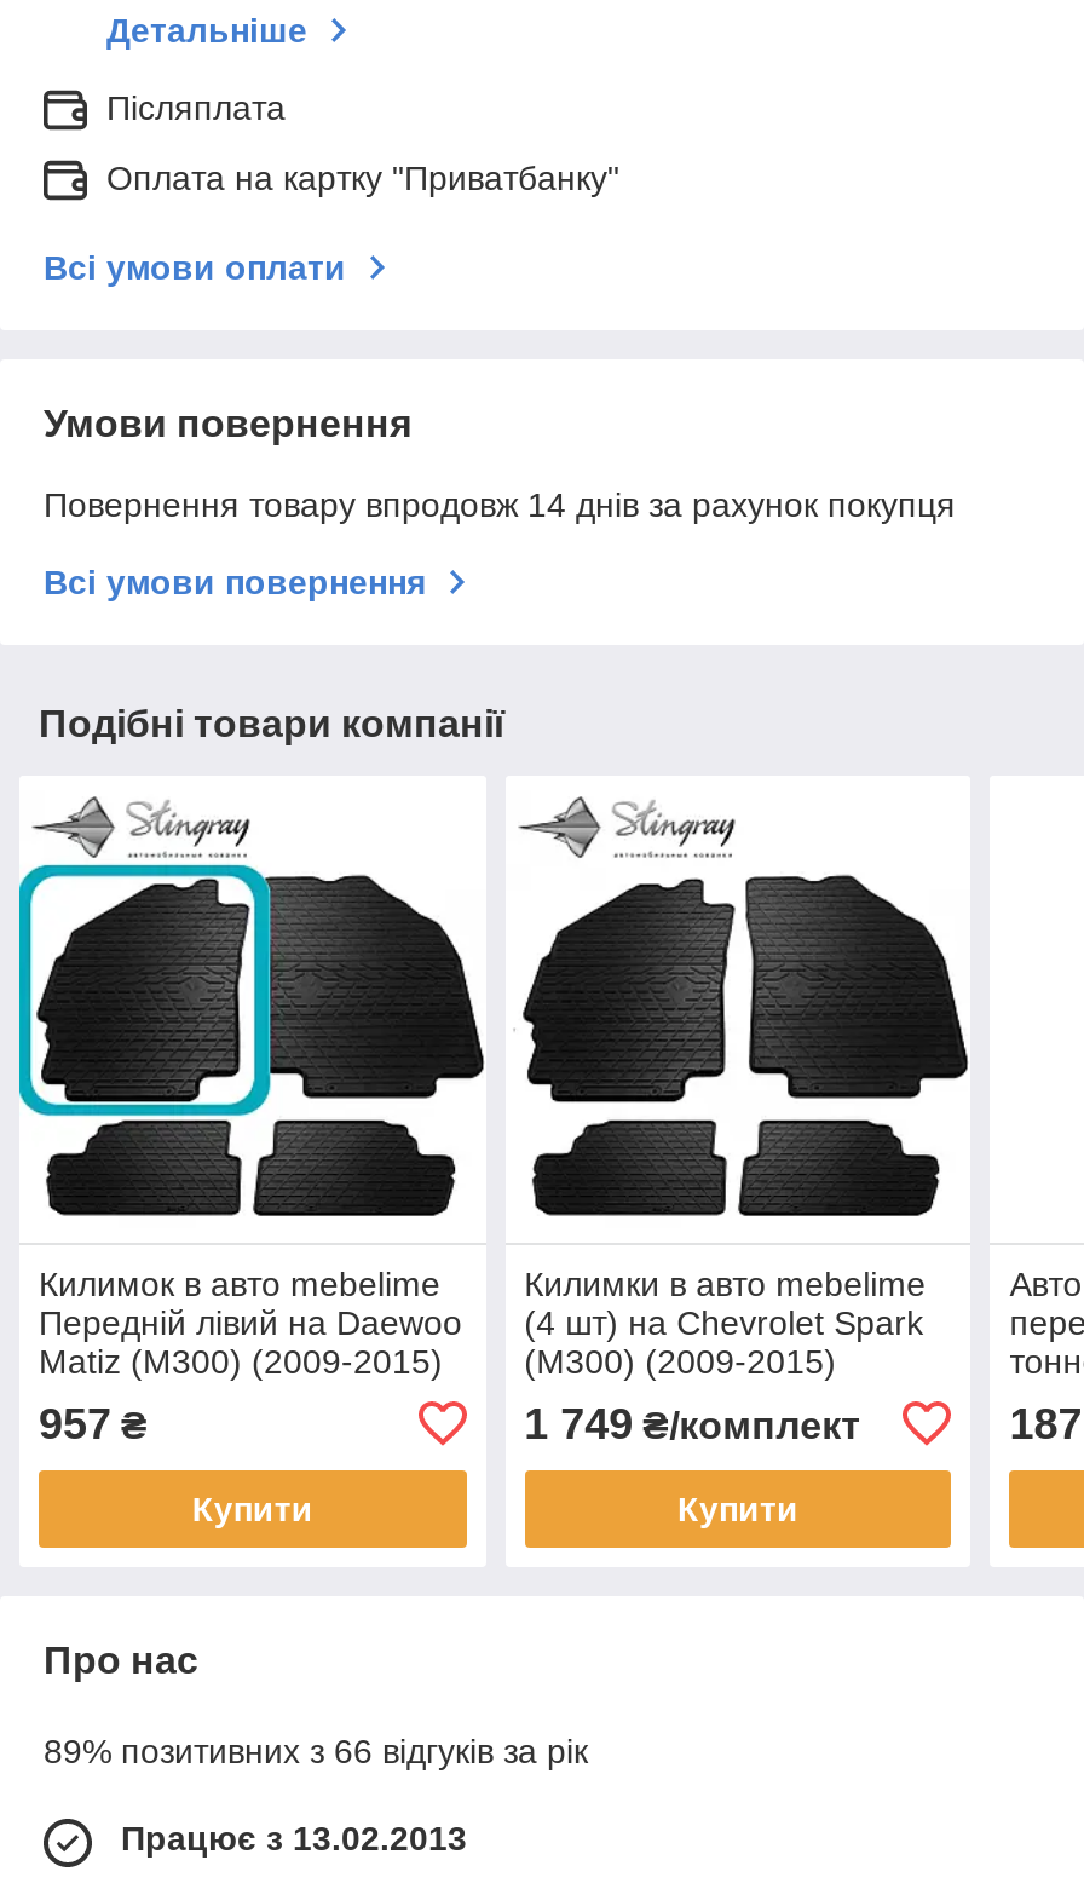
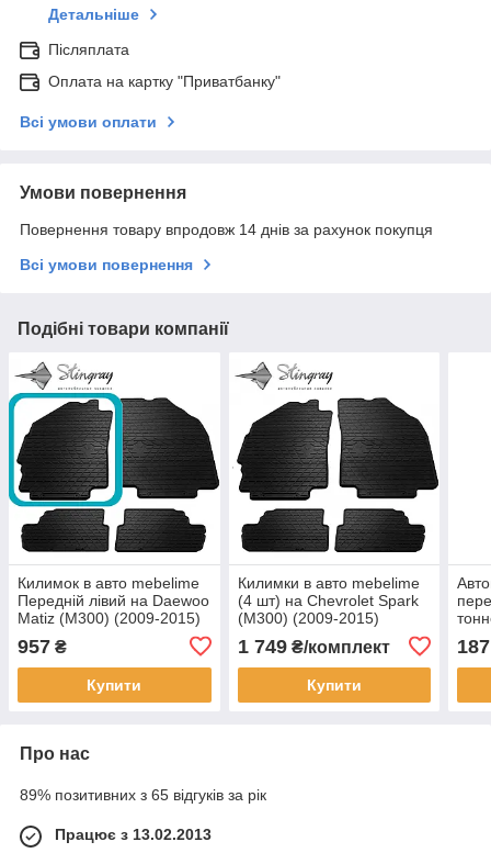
- 89% позитивних з 66 відгуків за рік
+ 89% позитивних з 65 відгуків за рік
